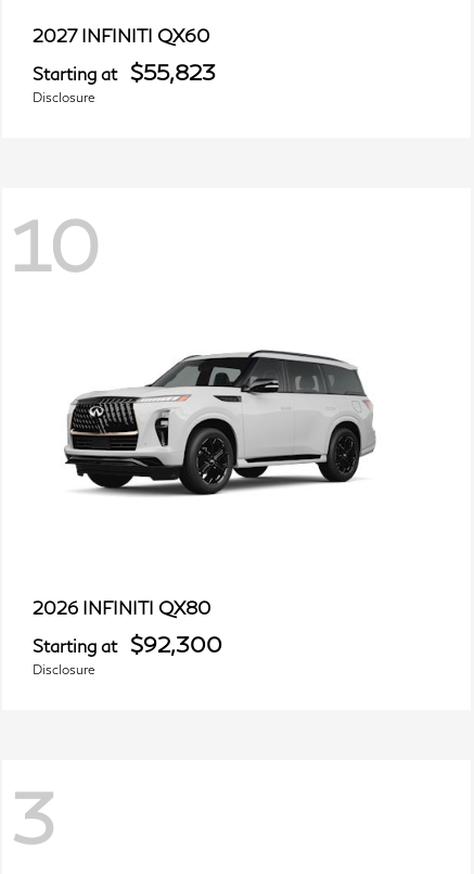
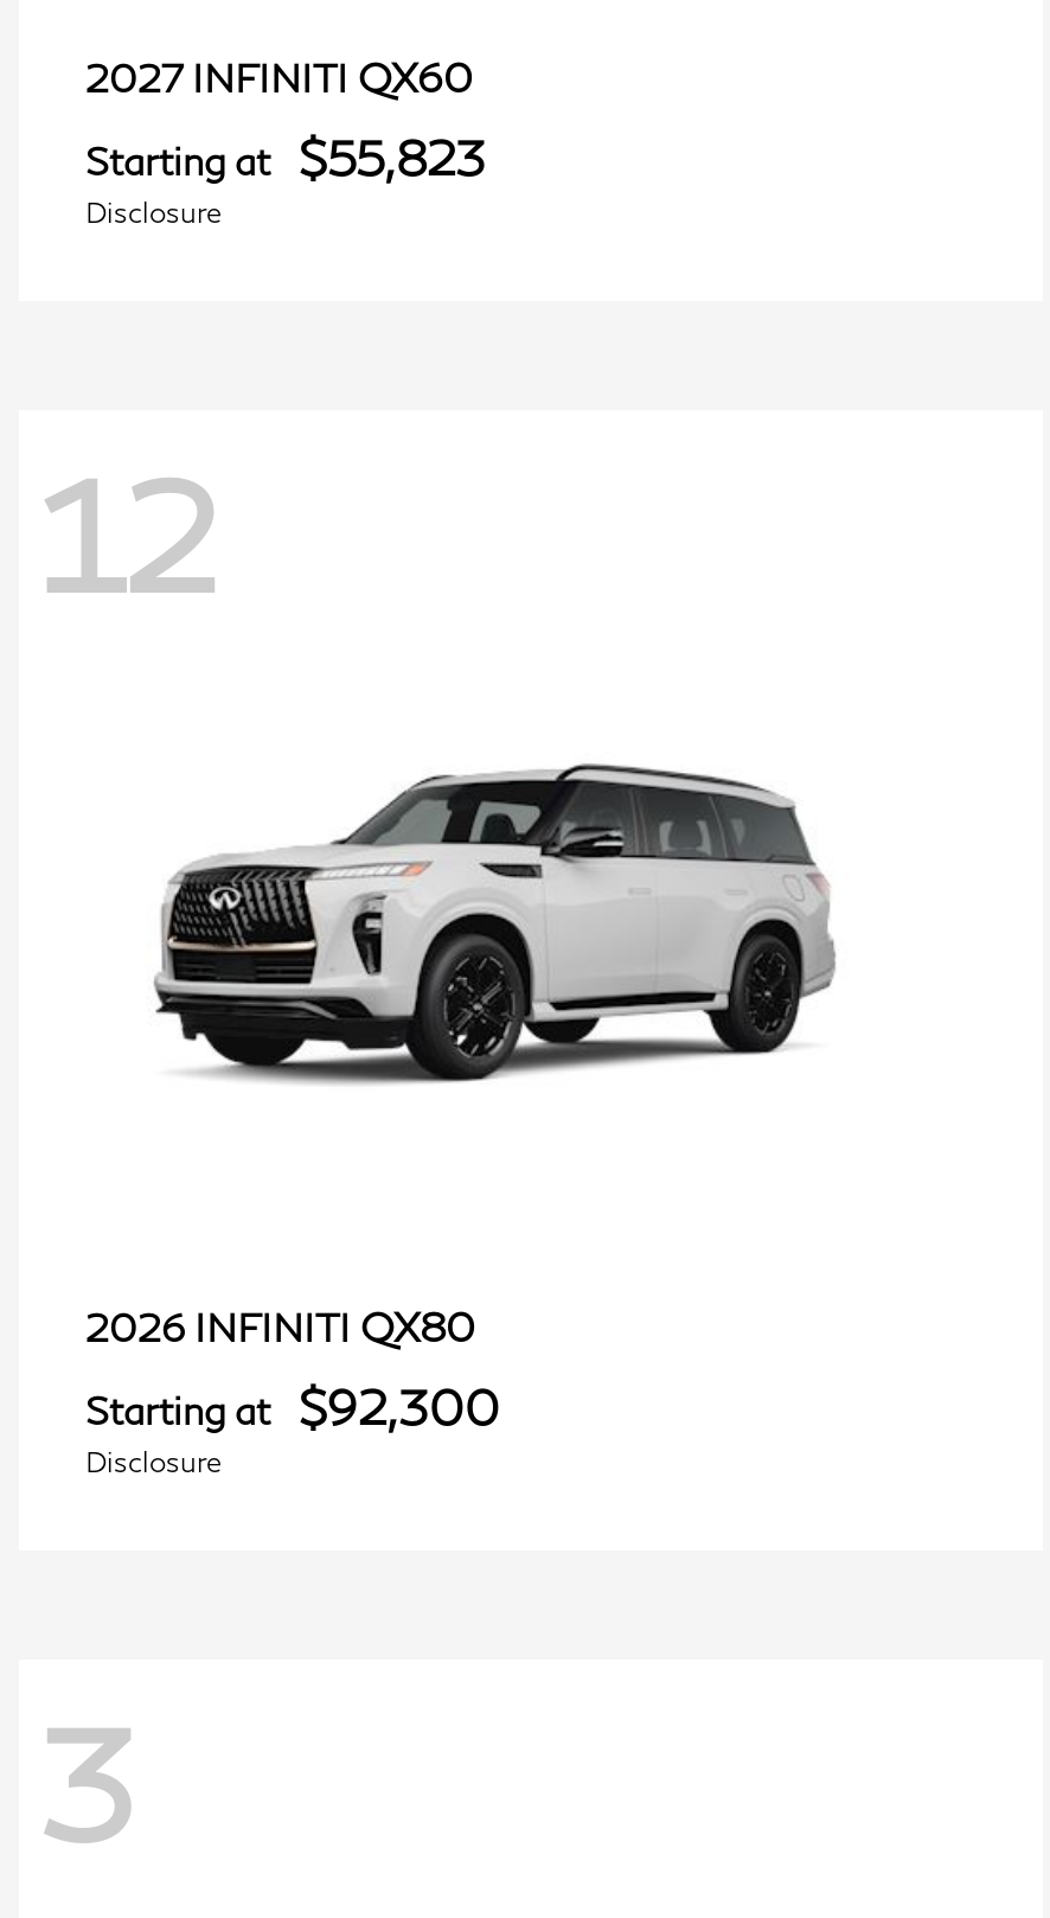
- 10
+ 12
